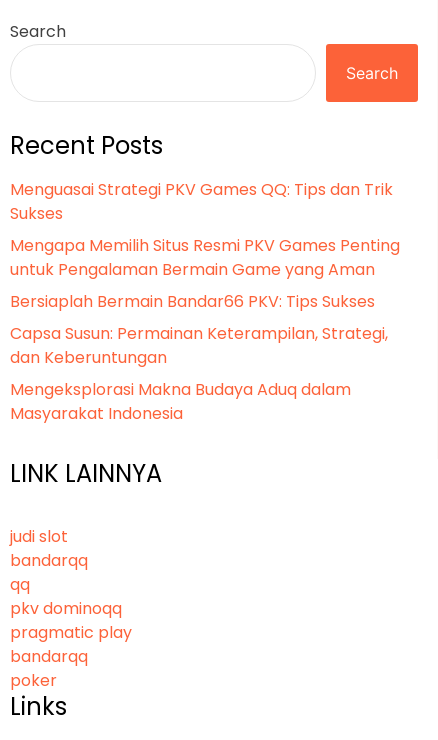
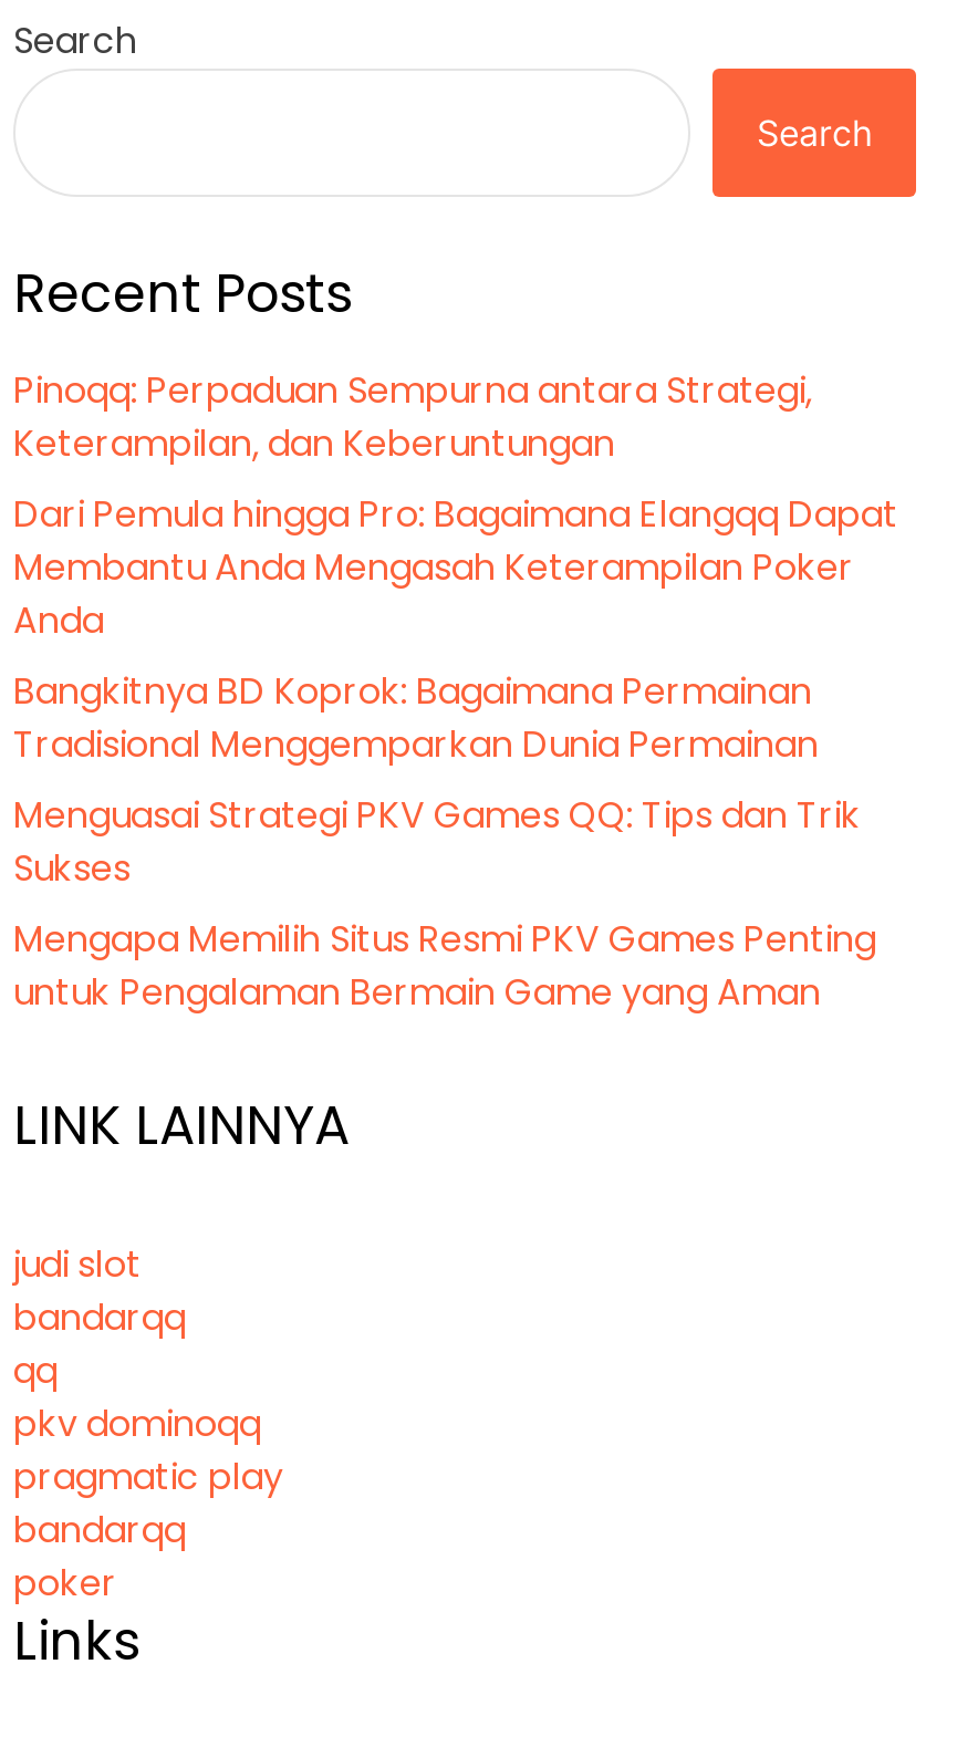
+ Pinoqq: Perpaduan Sempurna antara Strategi,
+ Keterampilan, dan Keberuntungan
+ Dari Pemula hingga Pro: Bagaimana Elangqq Dapat
+ Membantu Anda Mengasah Keterampilan Poker
+ Anda
+ Bangkitnya BD Koprok: Bagaimana Permainan
+ Tradisional Menggemparkan Dunia Permainan

moved down: Menguasai Strategi PKV Games QQ: Tips dan Trik | Sukses | Mengapa Memilih Situs Resmi PKV Games Penting | untuk Pengalaman Bermain Game yang Aman

- Bersiaplah Bermain Bandar66 PKV: Tips Sukses
- Capsa Susun: Permainan Keterampilan, Strategi,
- dan Keberuntungan
- Mengeksplorasi Makna Budaya Aduq dalam
- Masyarakat Indonesia
